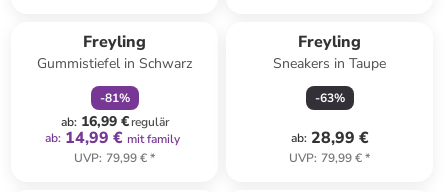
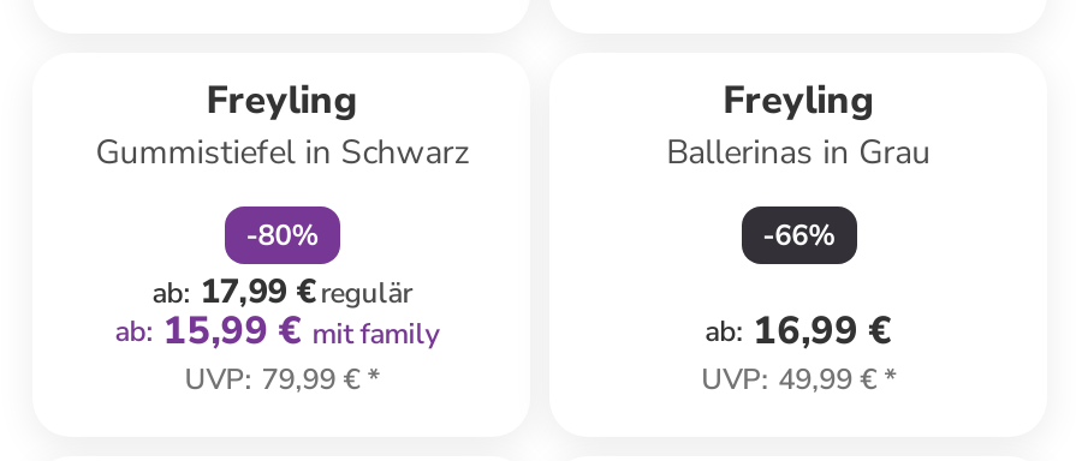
- Sneakers in Taupe
+ Ballerinas in Grau

- -81%
+ -80%

- -63%
+ -66%

- ab: 16,99 € regulär
+ ab: 17,99 € regulär

- ab: 14,99 € mit family
+ ab: 15,99 € mit family

- ab: 28,99 €
+ ab: 16,99 €

- UVP: 79,99 €*
+ UVP: 49,99 €*
